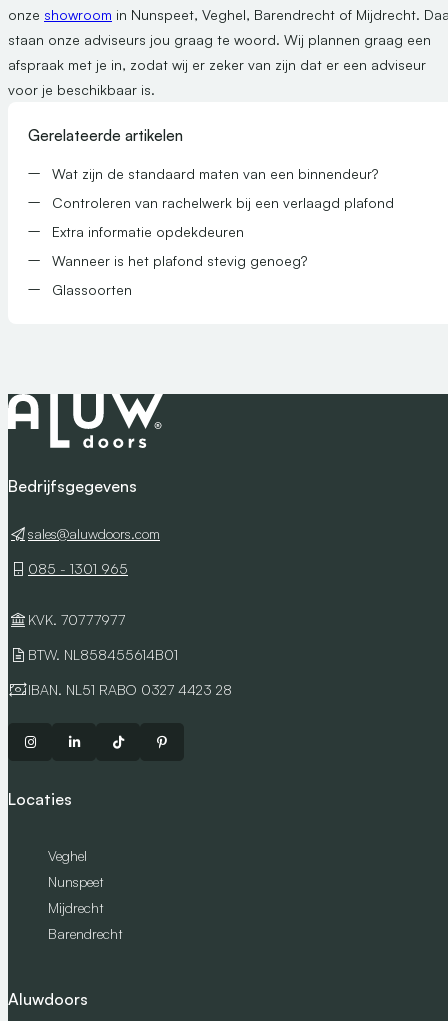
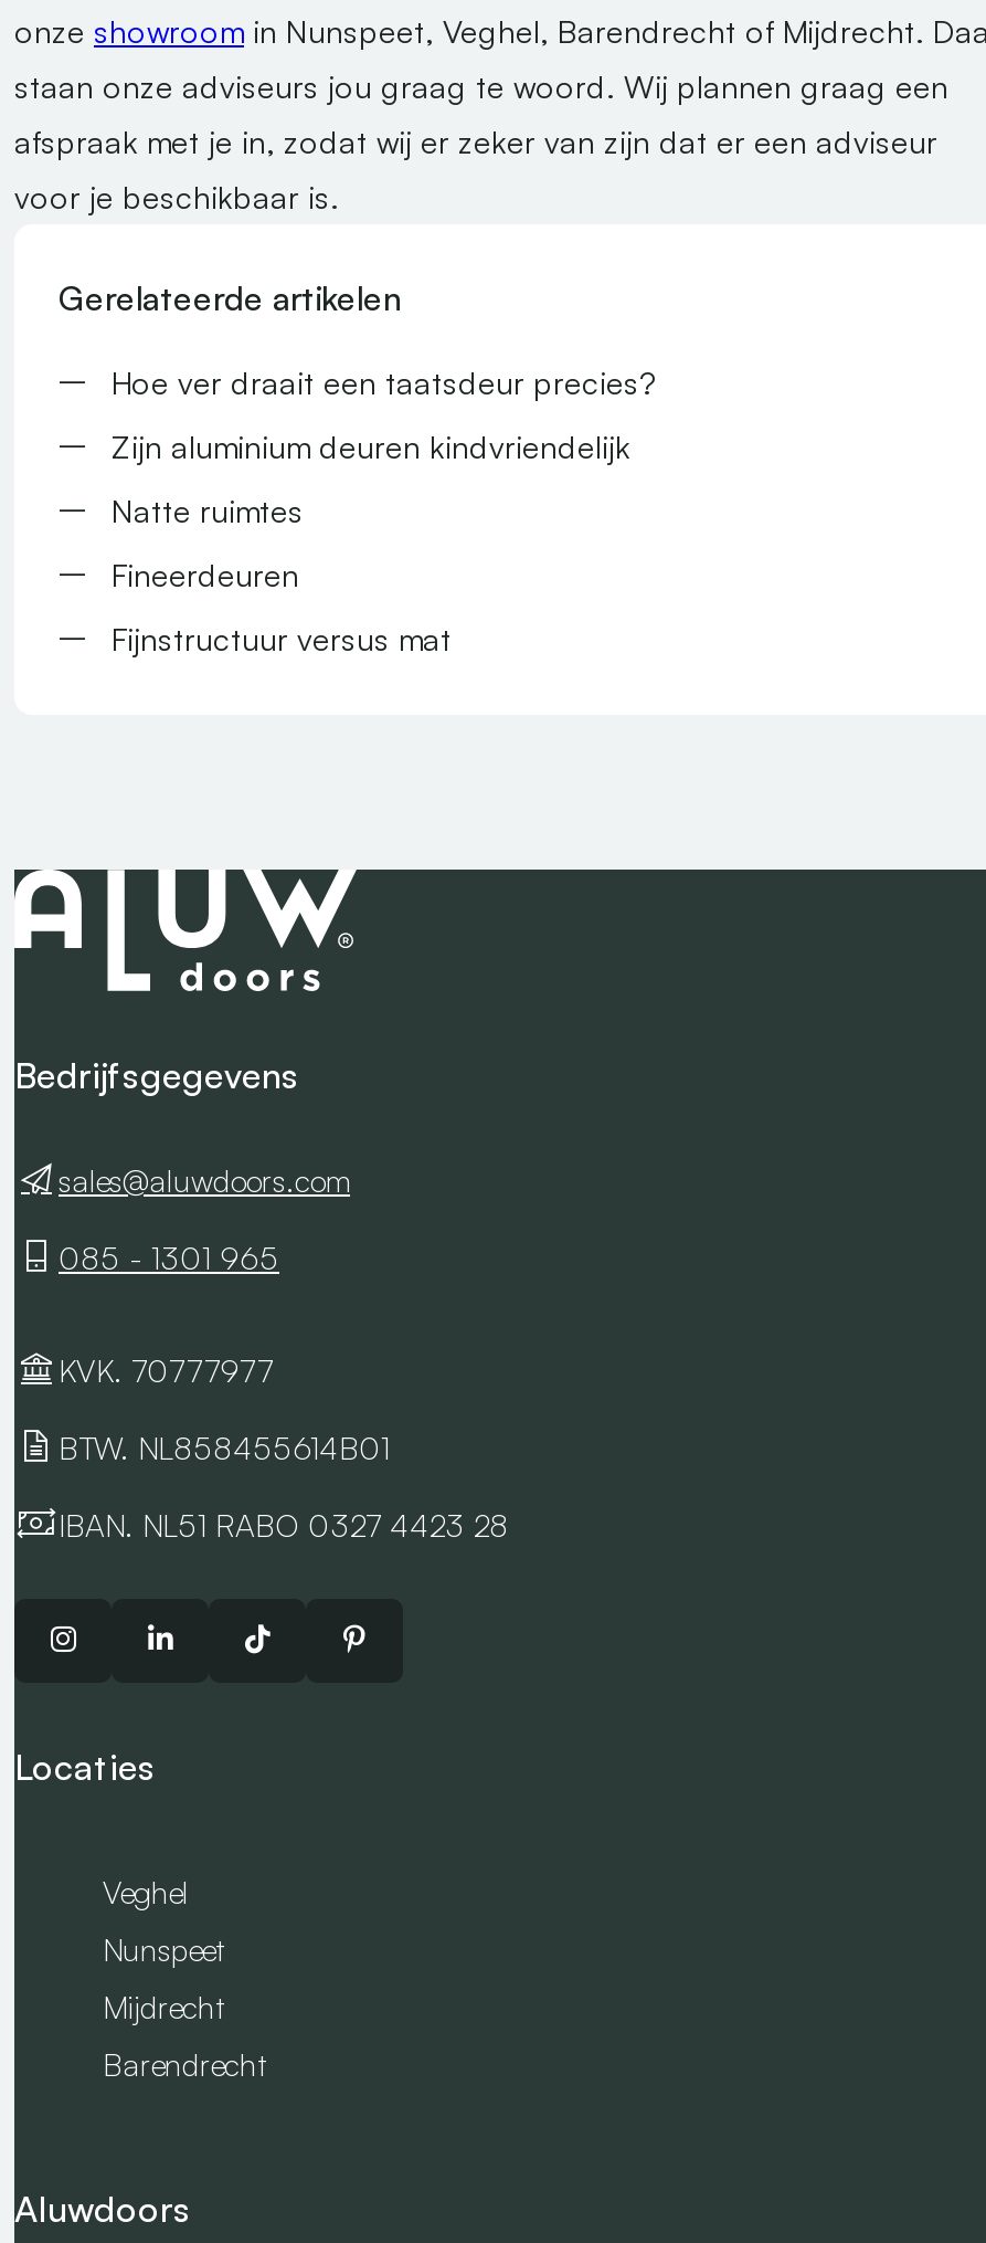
- Wat zijn de standaard maten van een binnendeur?
+ Hoe ver draait een taatsdeur precies?

- Controleren van rachelwerk bij een verlaagd plafond
+ Zijn aluminium deuren kindvriendelijk

- Extra informatie opdekdeuren
+ Natte ruimtes

- Wanneer is het plafond stevig genoeg?
+ Fineerdeuren

- Glassoorten
+ Fijnstructuur versus mat
